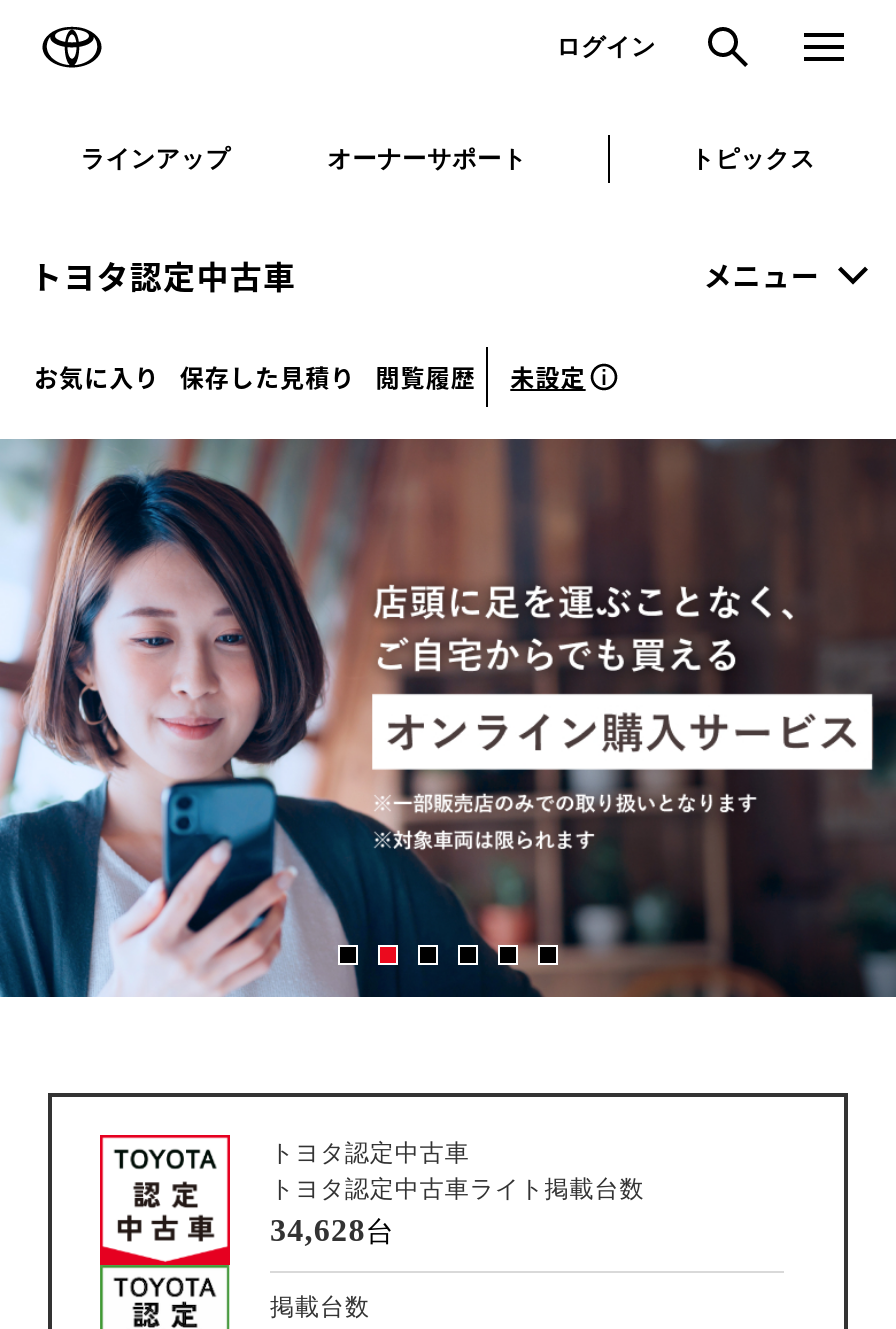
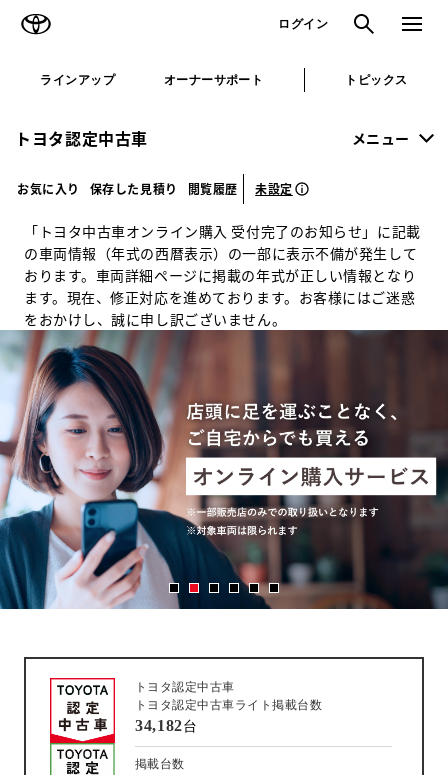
+ 「トヨタ中古車オンライン購入 受付完了のお知らせ」に記載
+ の車両情報（年式の西暦表示）の一部に表示不備が発生して
+ おります。車両詳細ページに掲載の年式が正しい情報となり
+ ます。現在、修正対応を進めております。お客様にはご迷惑
+ をおかけし、誠に申し訳ございません。

- 34,628台
+ 34,182台
